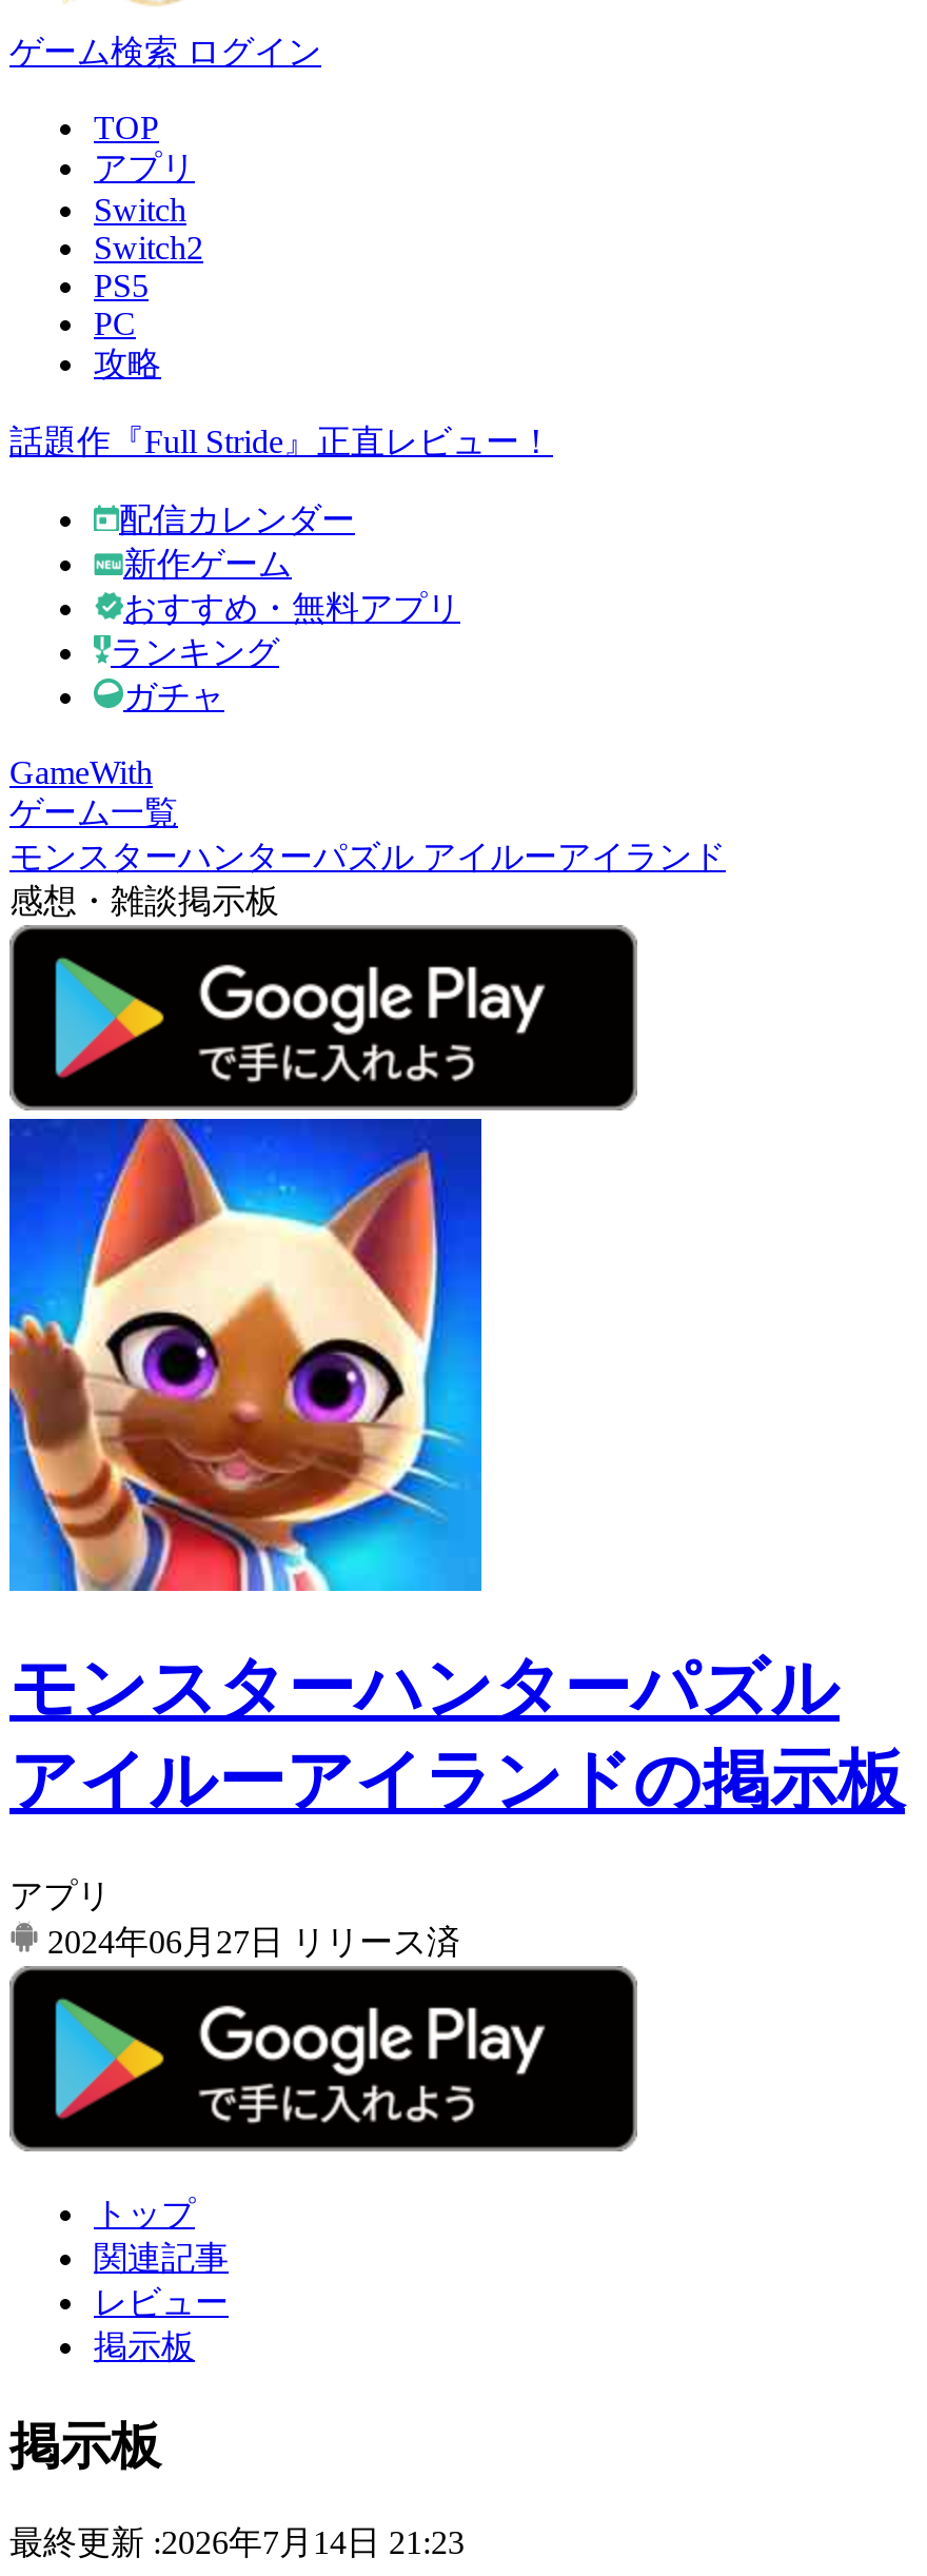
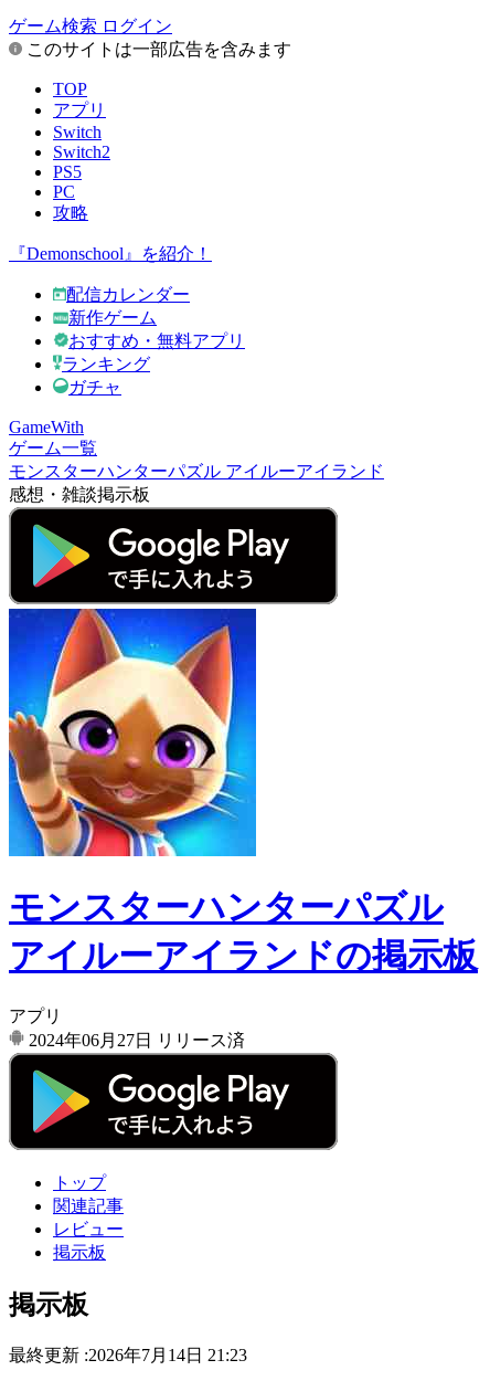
+ このサイトは一部広告を含みます

- 話題作『Full Stride』正直レビュー！
+ 『Demonschool』を紹介！
